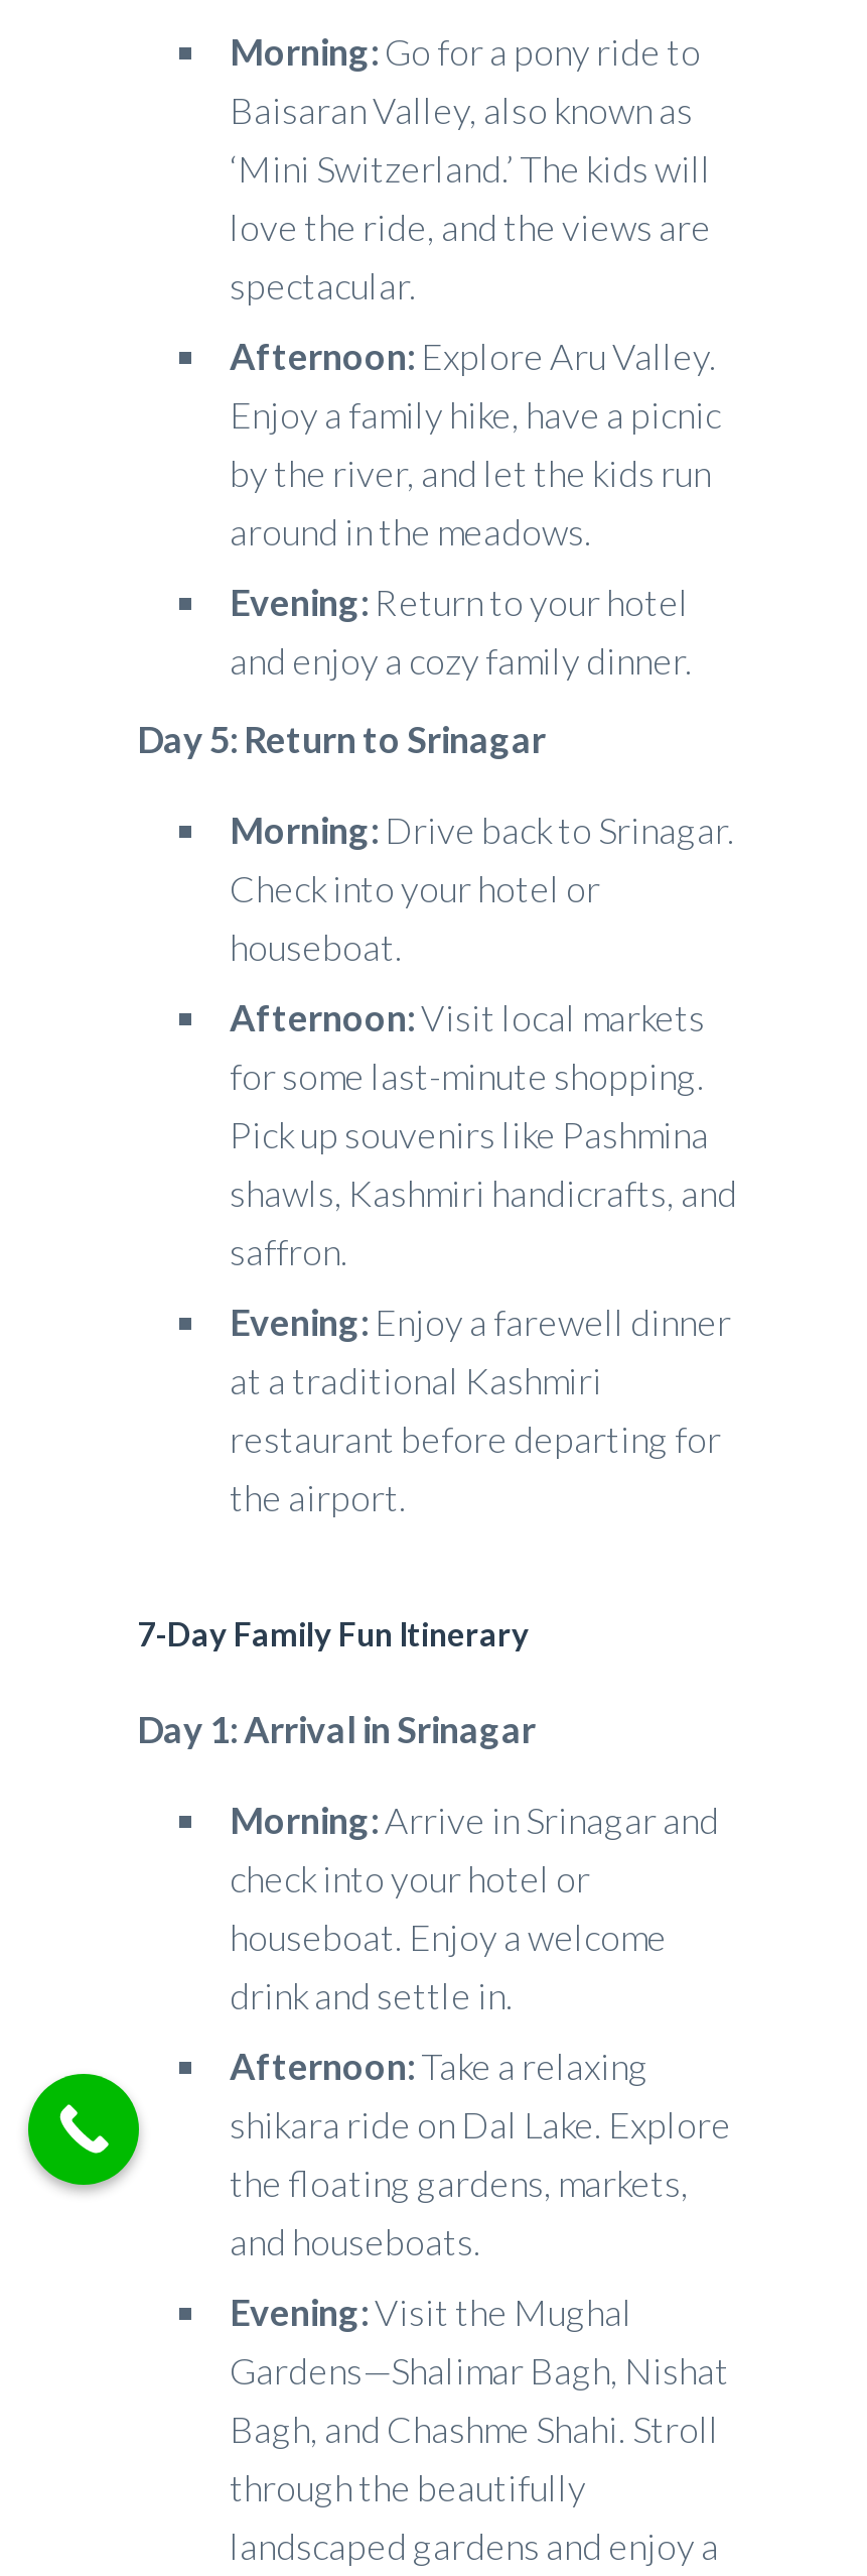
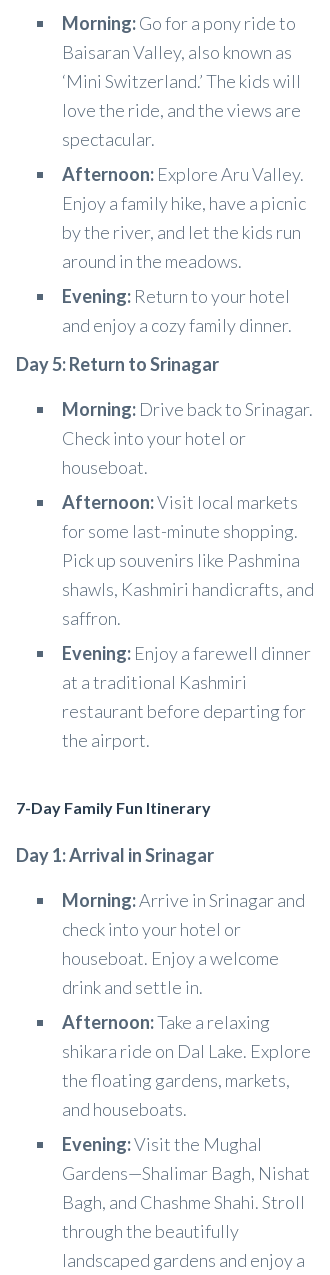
- [image]
